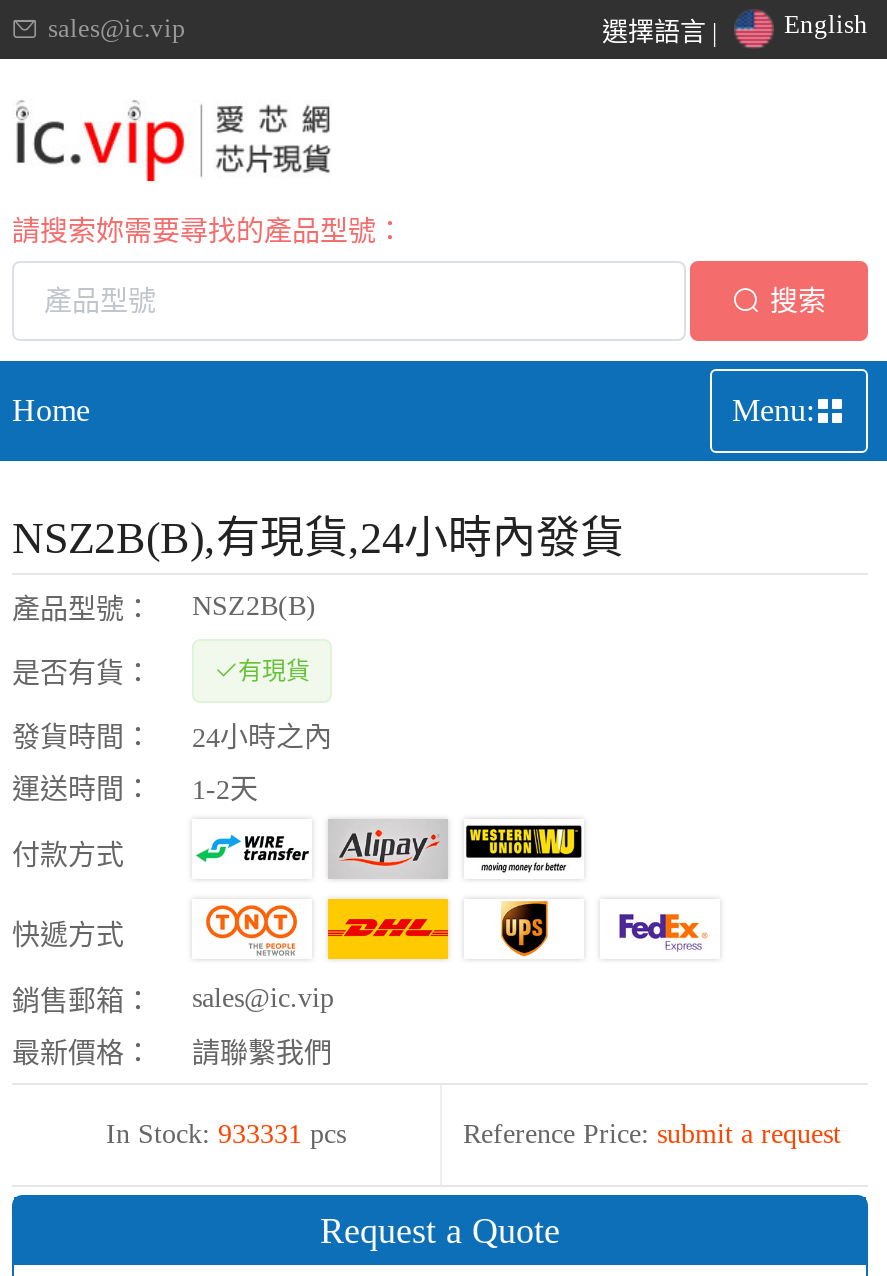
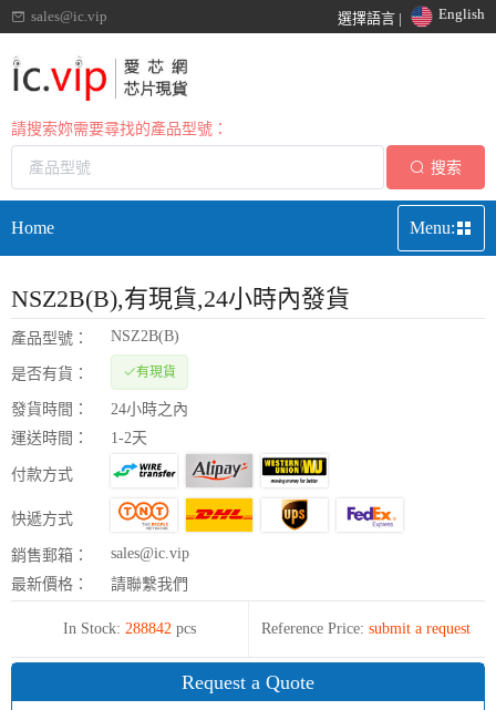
- In Stock: 933331 pcs
+ In Stock: 288842 pcs
